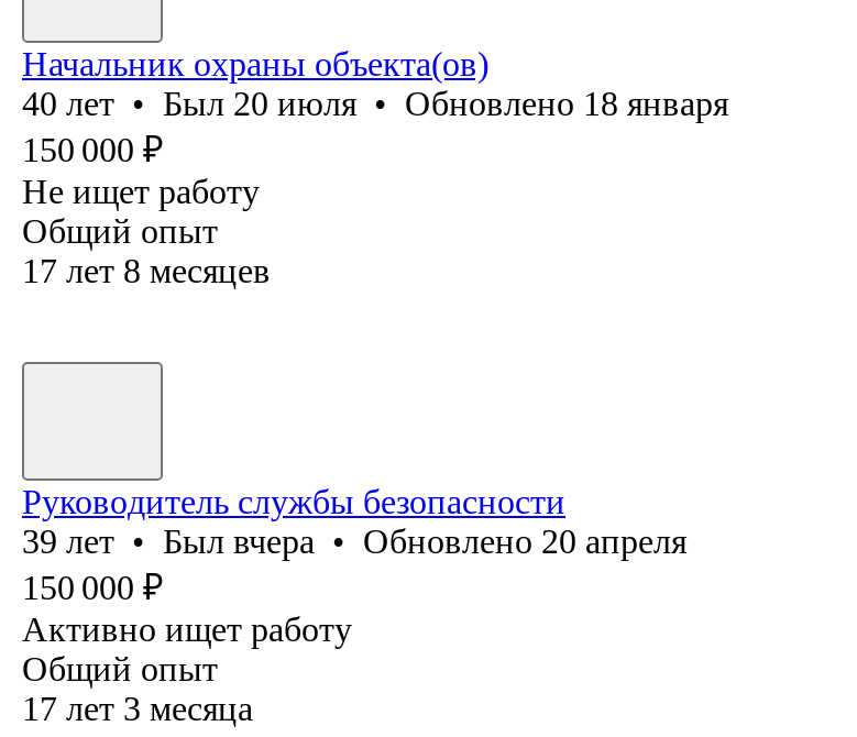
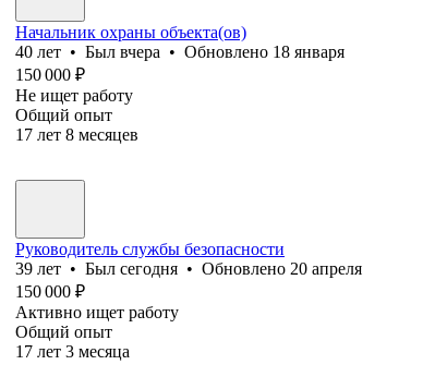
- 40 лет • Был 20 июля • Обновлено 18 января
+ 40 лет • Был вчера • Обновлено 18 января

- 39 лет • Был вчера • Обновлено 20 апреля
+ 39 лет • Был сегодня • Обновлено 20 апреля
